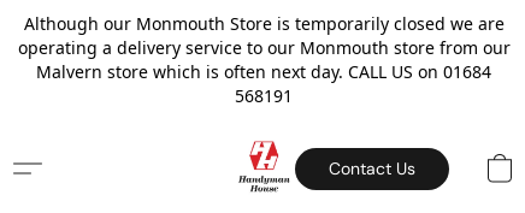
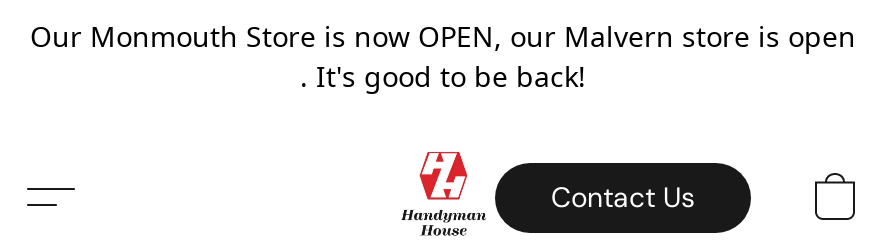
- Although our Monmouth Store is temporarily closed we are
- operating a delivery service to our Monmouth store from our
- Malvern store which is often next day. CALL US on 01684
- 568191
+ Our Monmouth Store is now OPEN, our Malvern store is open
+ . It's good to be back!
